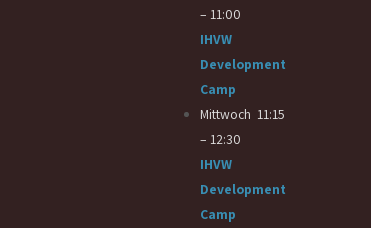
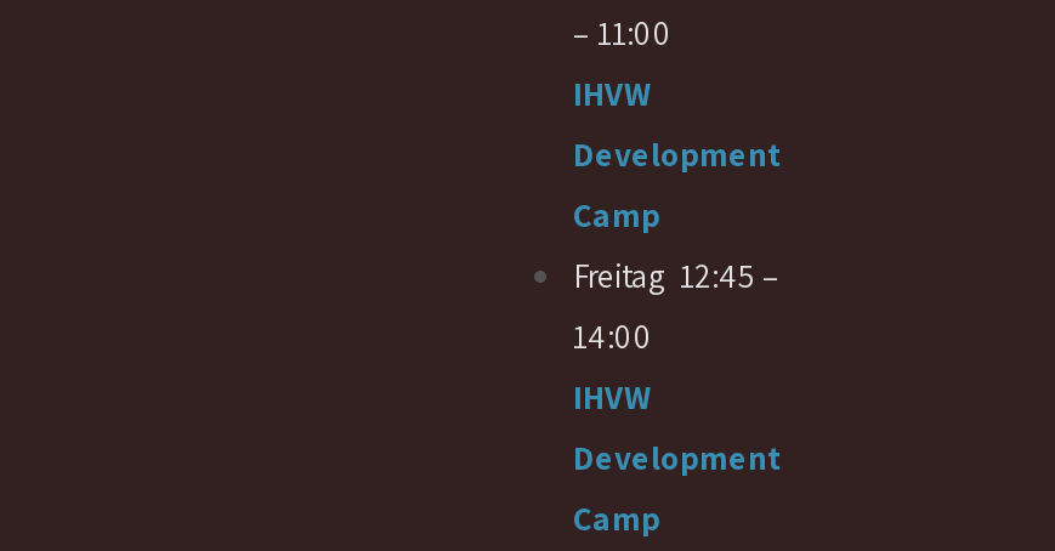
- Mittwoch 11:15
- – 12:30
+ Freitag 12:45 –
+ 14:00
